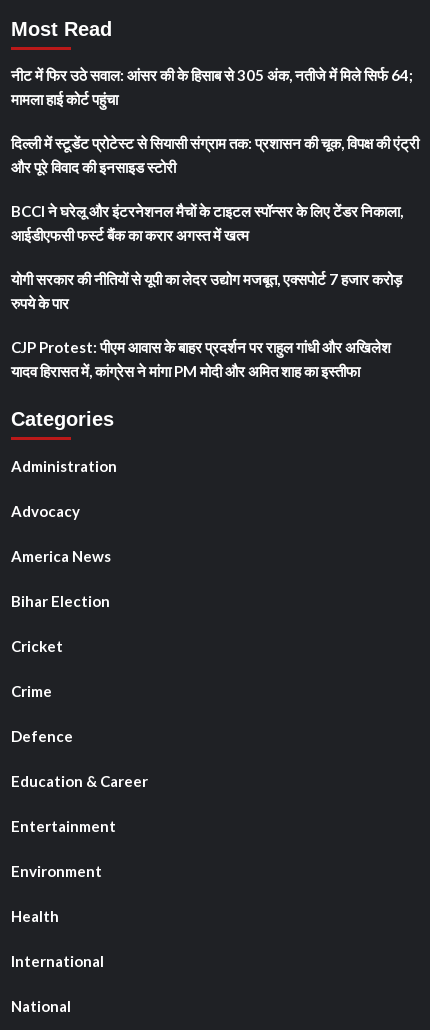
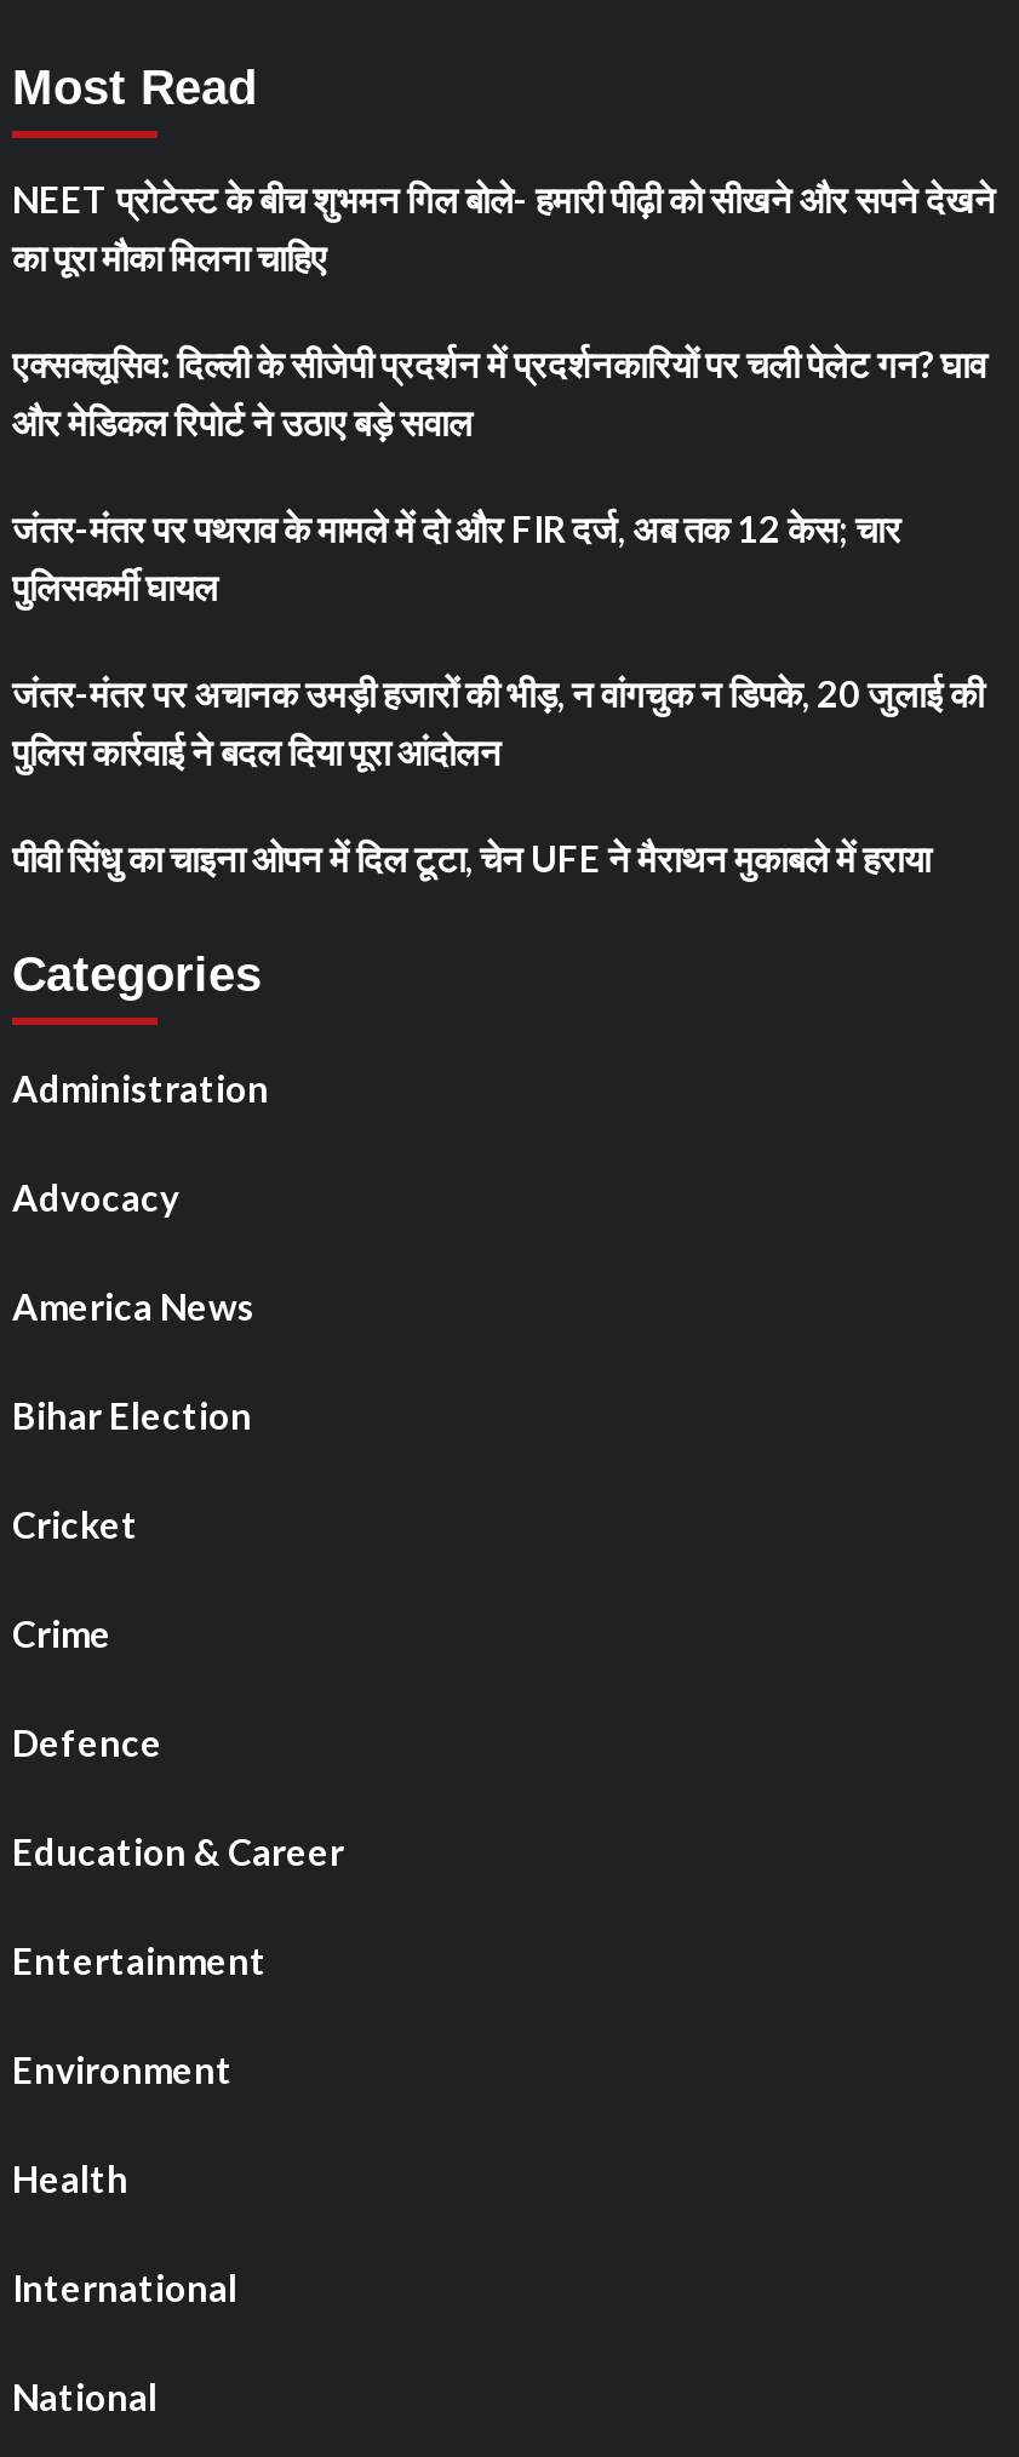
- नीट में फिर उठे सवाल: आंसर की के हिसाब से 305 अंक, नतीजे में मिले सिर्फ 64;
- मामला हाई कोर्ट पहुंचा
+ NEET प्रोटेस्ट के बीच शुभमन गिल बोले- हमारी पीढ़ी को सीखने और सपने देखने
+ का पूरा मौका मिलना चाहिए

- दिल्ली में स्टूडेंट प्रोटेस्ट से सियासी संग्राम तक: प्रशासन की चूक, विपक्ष की एंट्री
- और पूरे विवाद की इनसाइड स्टोरी
+ एक्सक्लूसिव: दिल्ली के सीजेपी प्रदर्शन में प्रदर्शनकारियों पर चली पेलेट गन? घाव
+ और मेडिकल रिपोर्ट ने उठाए बड़े सवाल

- BCCI ने घरेलू और इंटरनेशनल मैचों के टाइटल स्पॉन्सर के लिए टेंडर निकाला,
- आईडीएफसी फर्स्ट बैंक का करार अगस्त में खत्म
+ जंतर-मंतर पर पथराव के मामले में दो और FIR दर्ज, अब तक 12 केस; चार
+ पुलिसकर्मी घायल

- योगी सरकार की नीतियों से यूपी का लेदर उद्योग मजबूत, एक्सपोर्ट 7 हजार करोड़
- रुपये के पार
+ जंतर-मंतर पर अचानक उमड़ी हजारों की भीड़, न वांगचुक न डिपके, 20 जुलाई की
+ पुलिस कार्रवाई ने बदल दिया पूरा आंदोलन

- CJP Protest: पीएम आवास के बाहर प्रदर्शन पर राहुल गांधी और अखिलेश
- यादव हिरासत में, कांग्रेस ने मांगा PM मोदी और अमित शाह का इस्तीफा
+ पीवी सिंधु का चाइना ओपन में दिल टूटा, चेन UFE ने मैराथन मुकाबले में हराया
